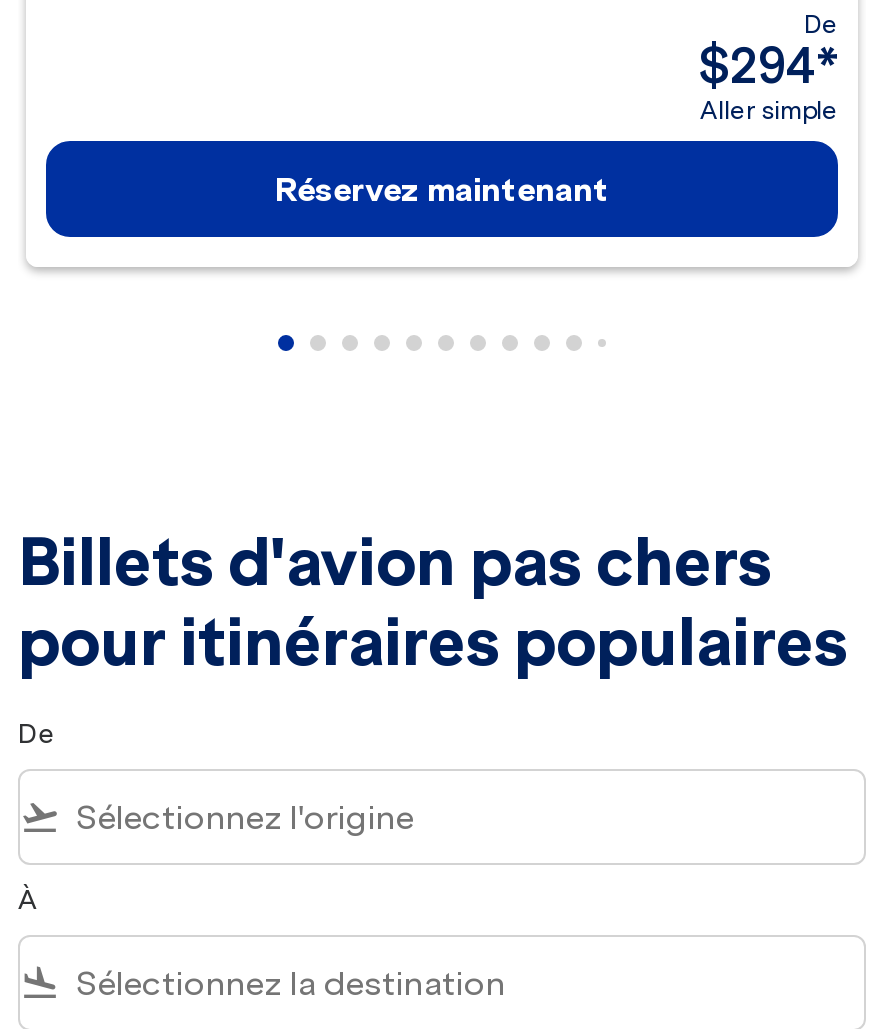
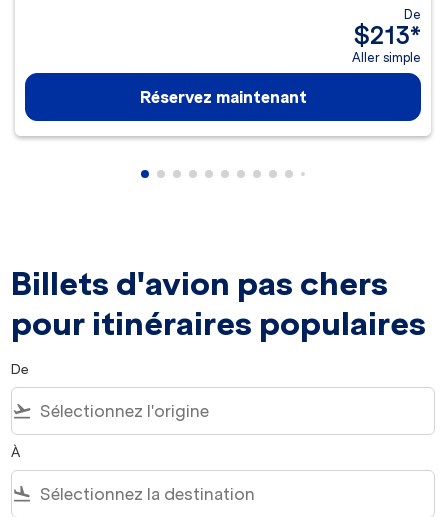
- $294*
+ $213*
